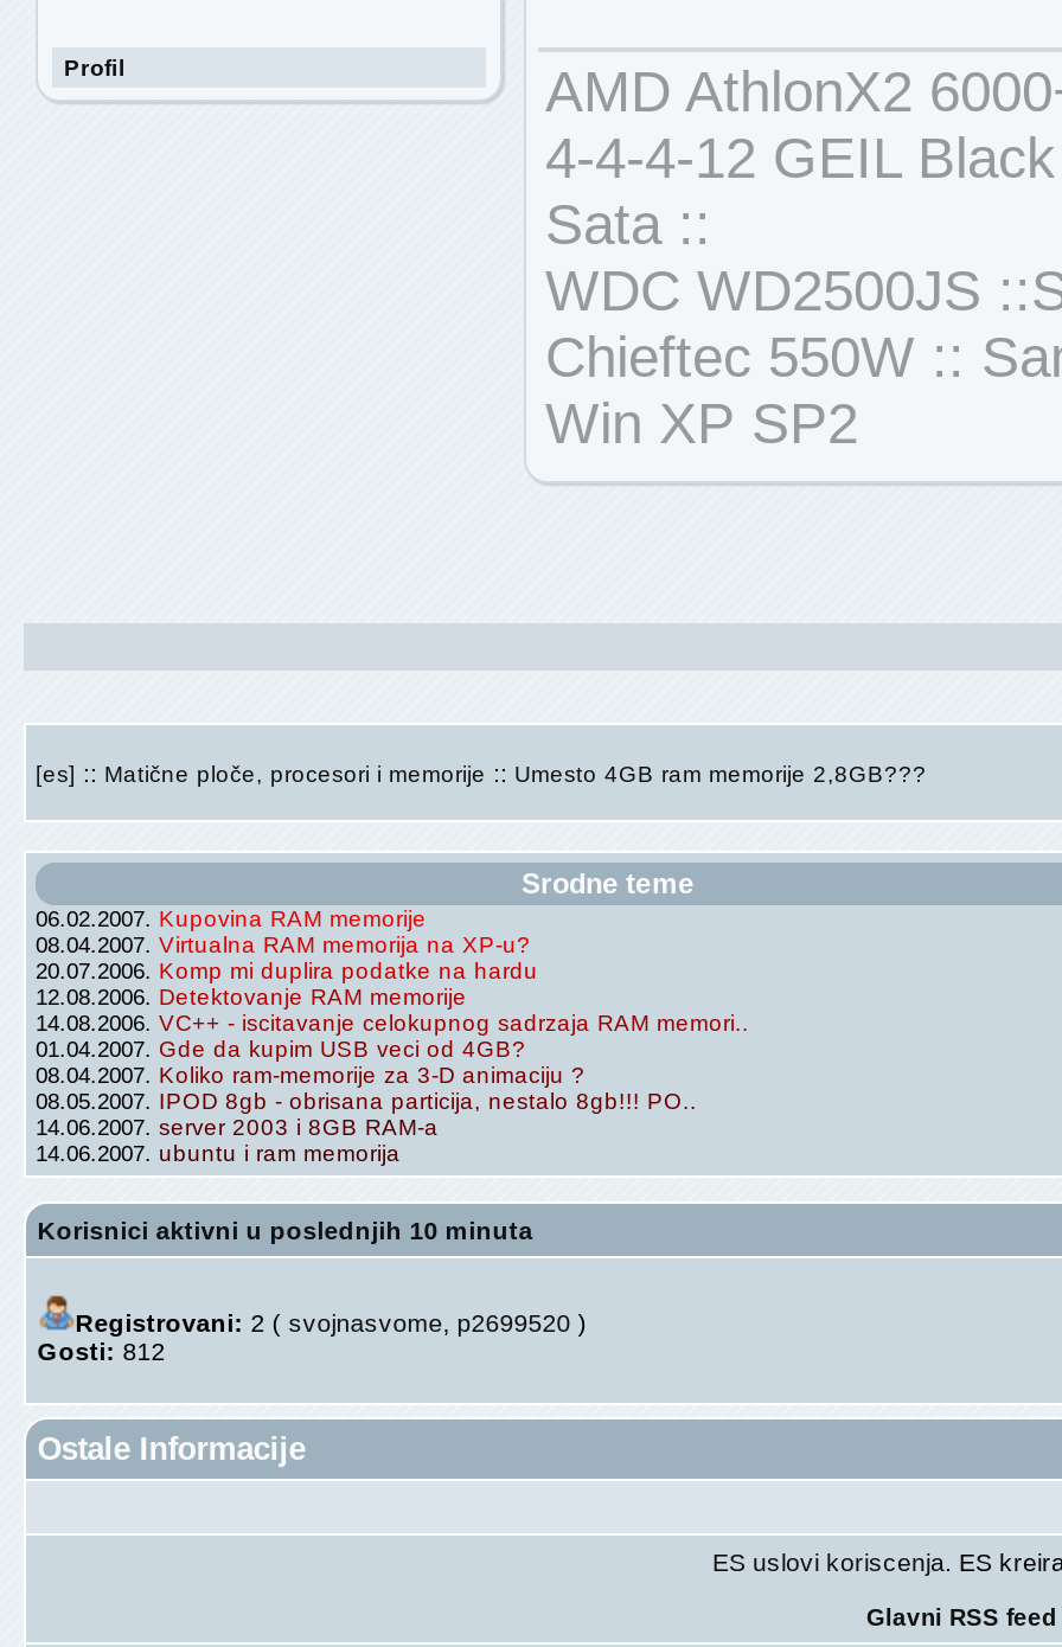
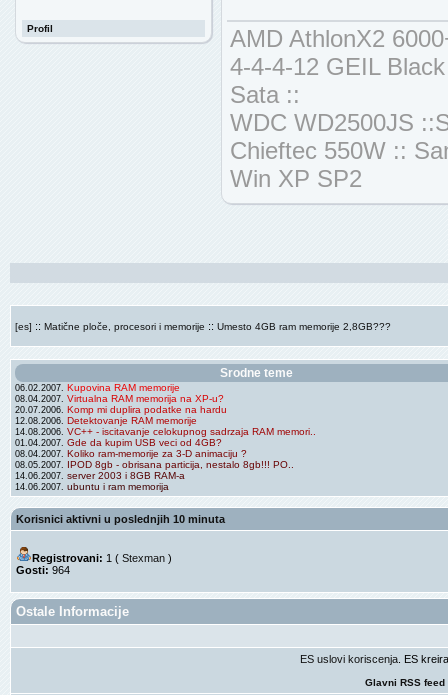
- Registrovani: 2 (svojnasvome, p2699520)
- Gosti:812
+ Registrovani: 1 (Stexman)
+ Gosti:964
